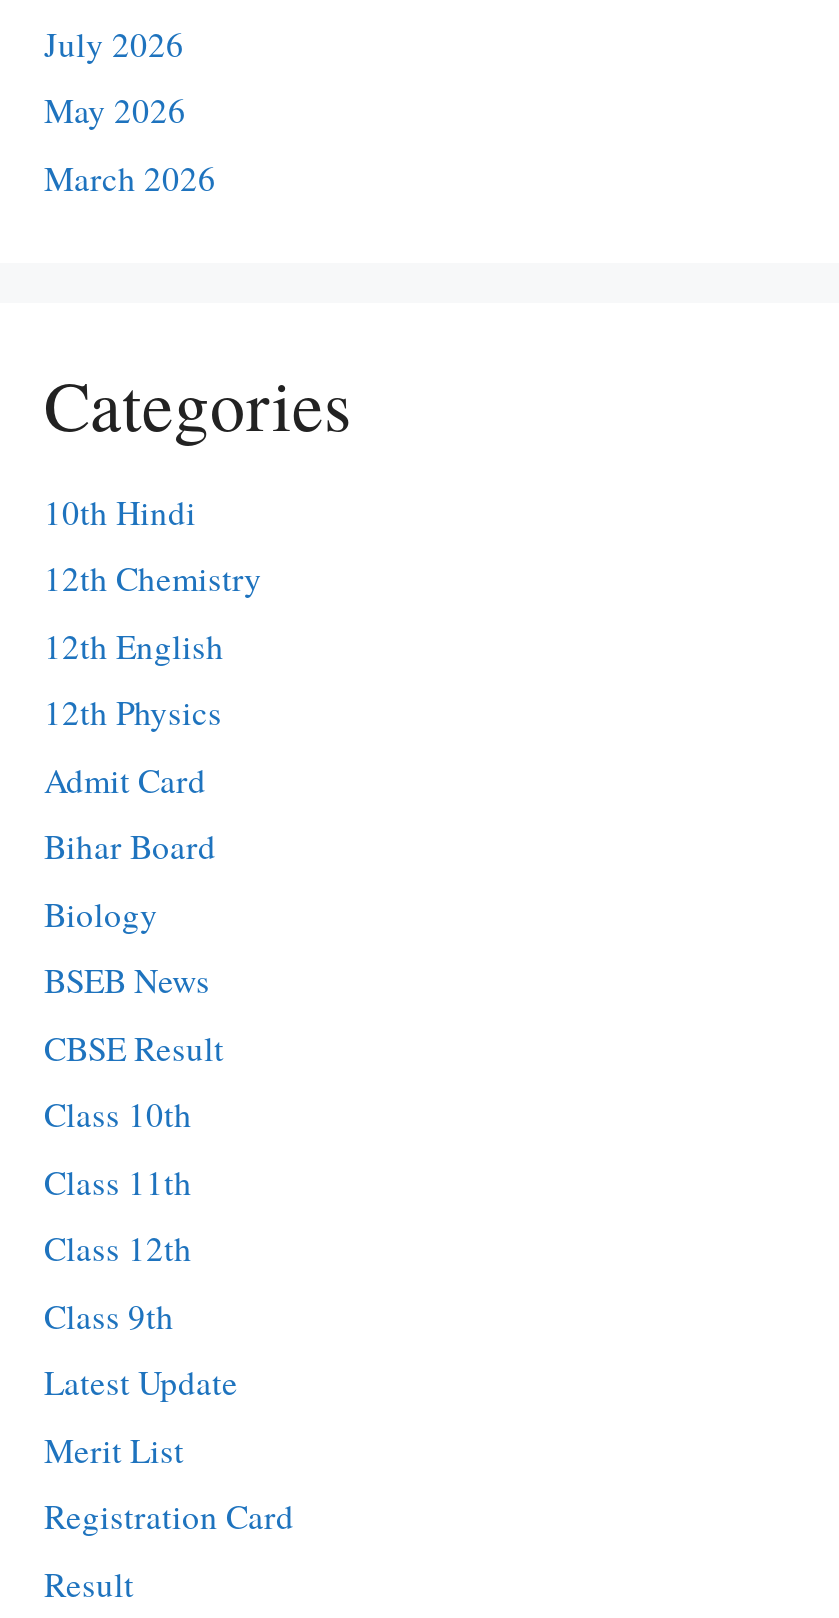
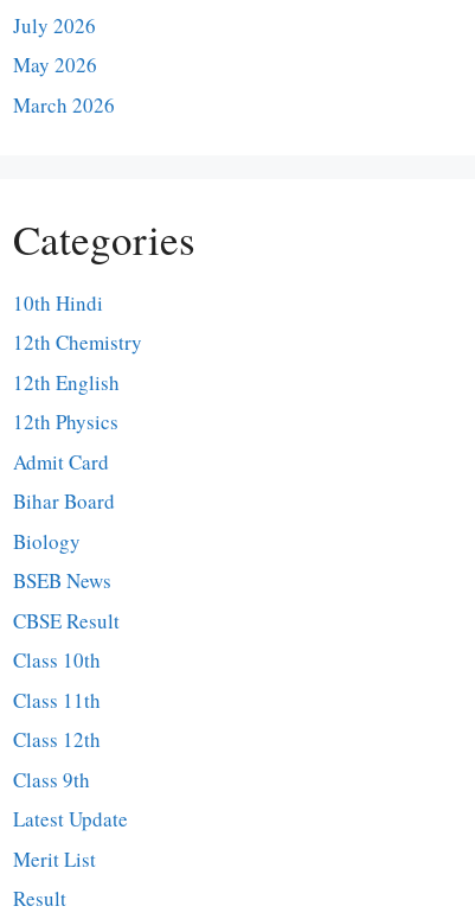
- Registration Card
